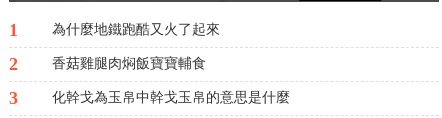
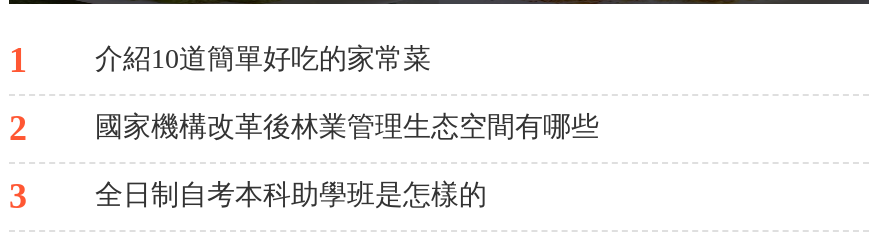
- 為什麼地鐵跑酷又火了起來
+ 介紹10道簡單好吃的家常菜

- 香菇雞腿肉焖飯寶寶輔食
+ 國家機構改革後林業管理生态空間有哪些

- 化幹戈為玉帛中幹戈玉帛的意思是什麼
+ 全日制自考本科助學班是怎樣的
